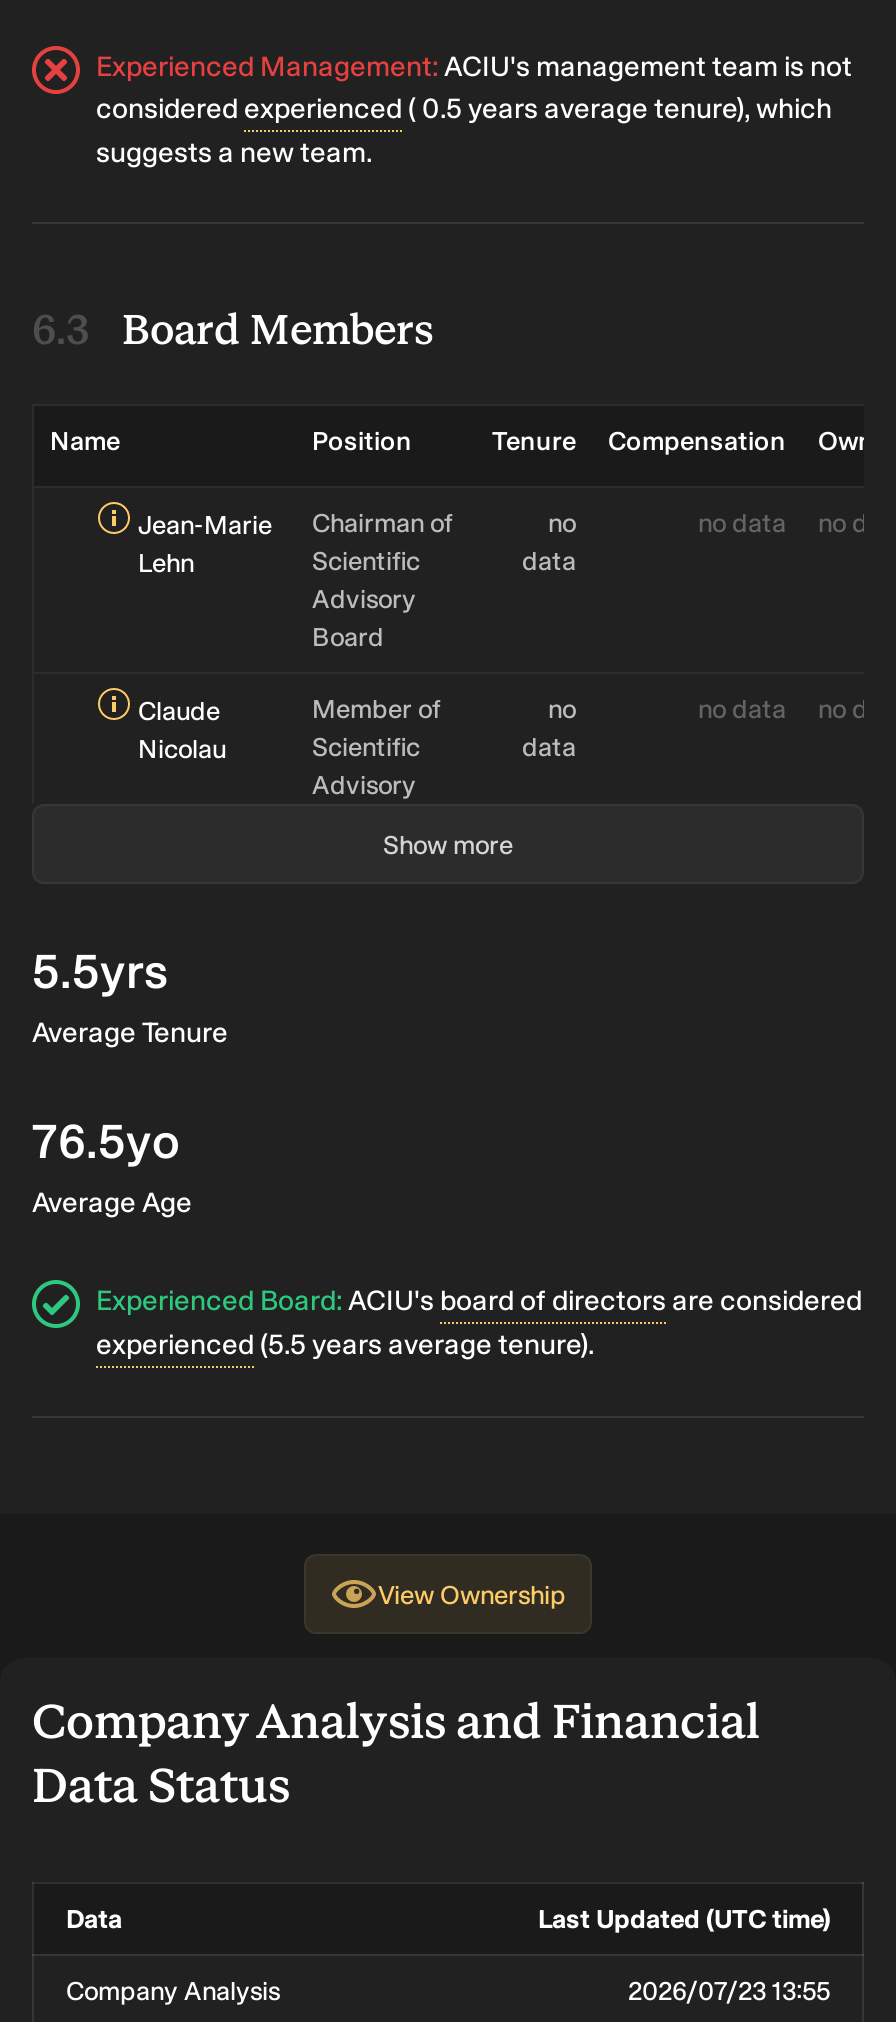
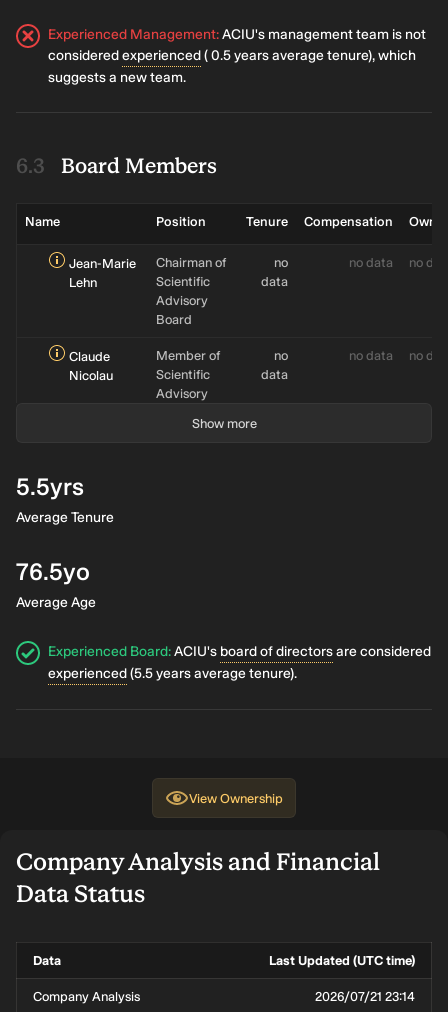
- 2026/07/23 13:55
+ 2026/07/21 23:14
